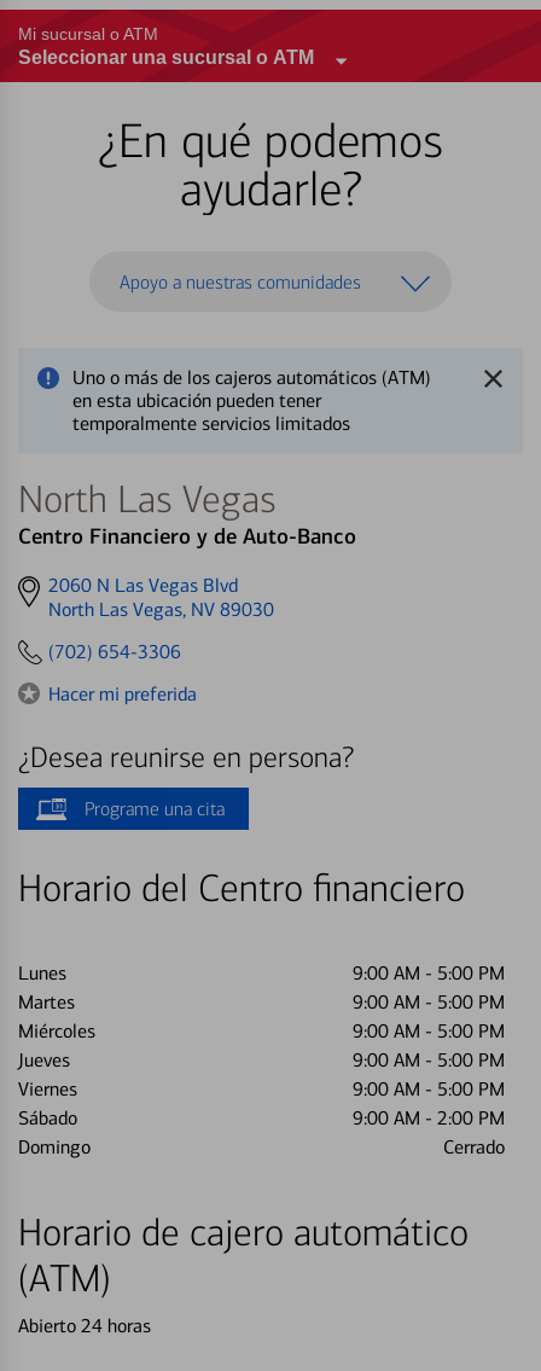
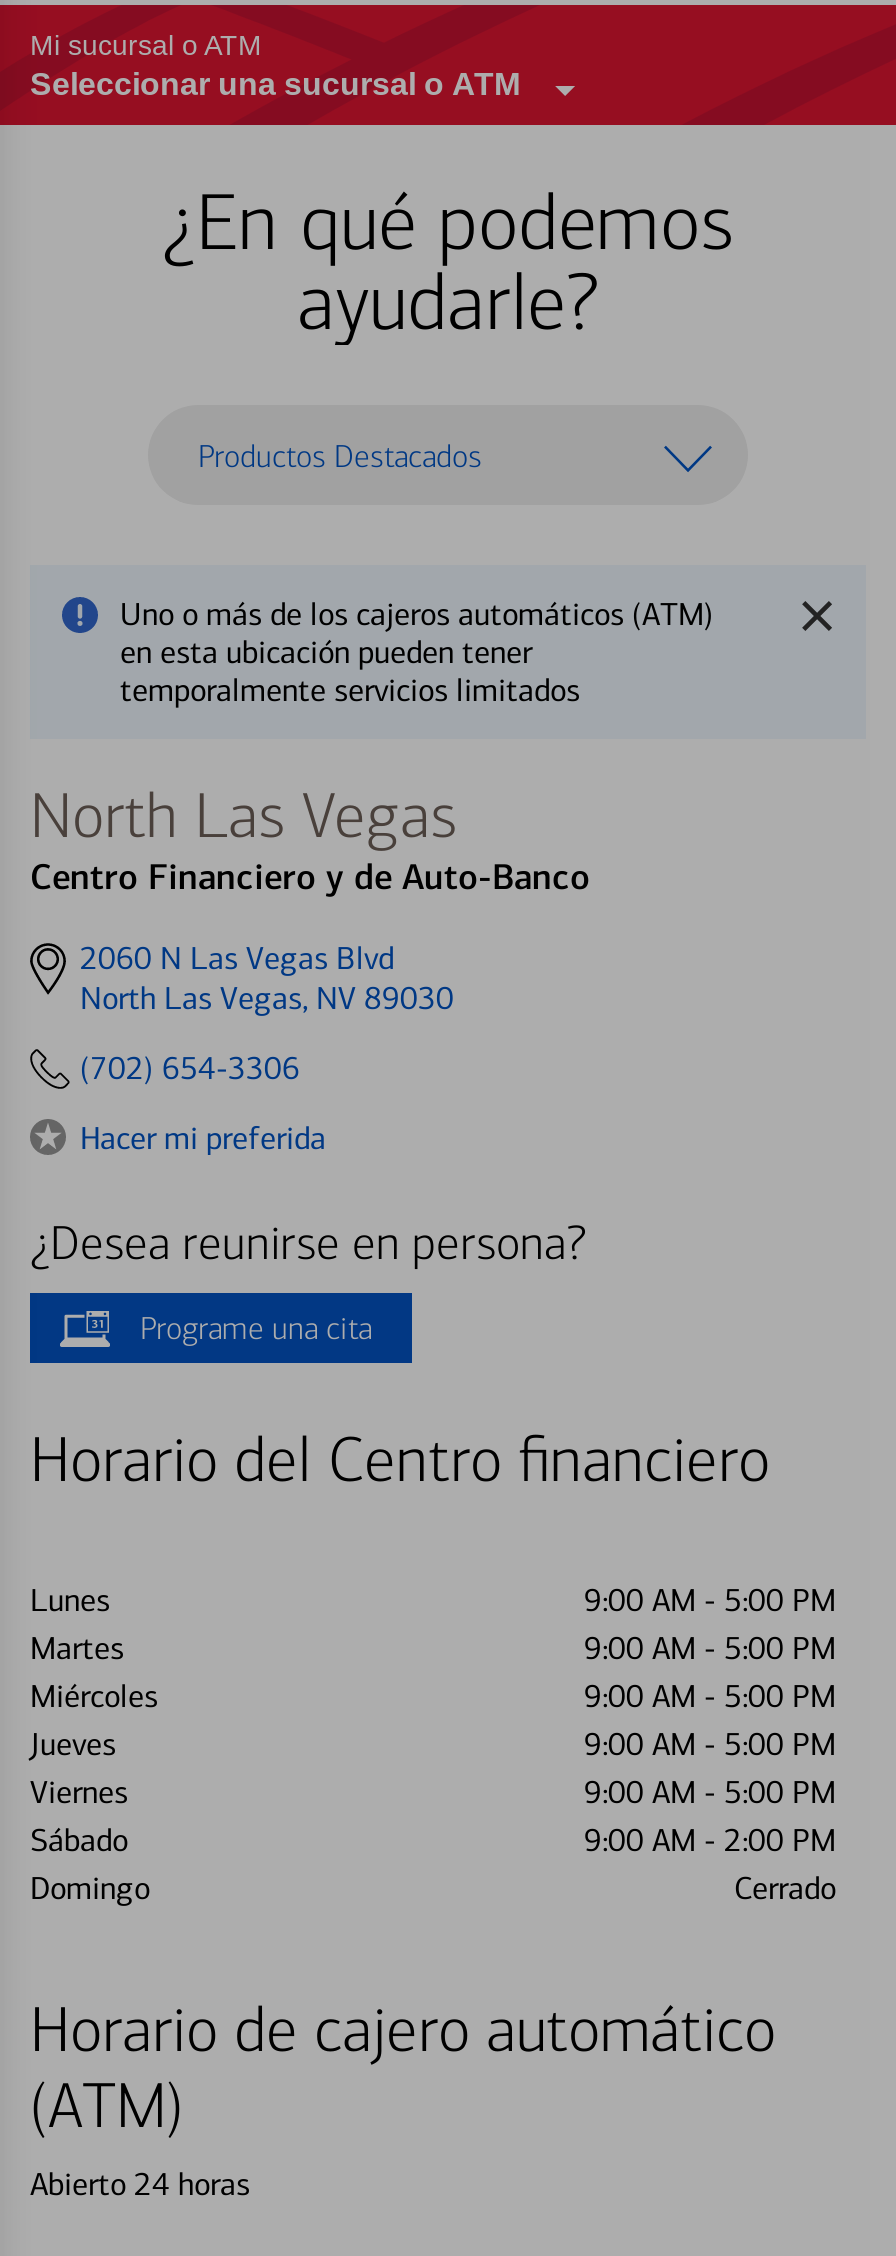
- Apoyo a nuestras comunidades
+ Productos Destacados
